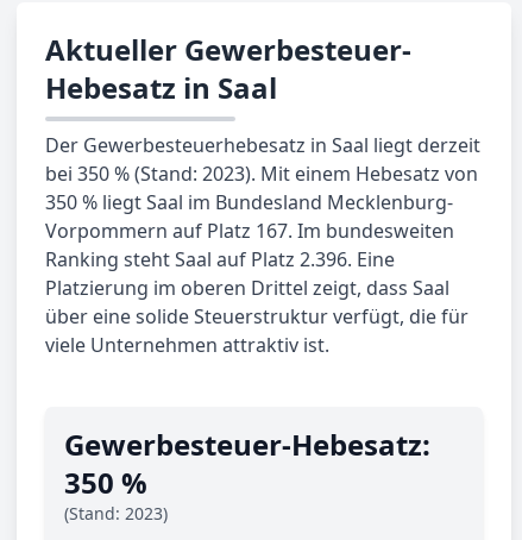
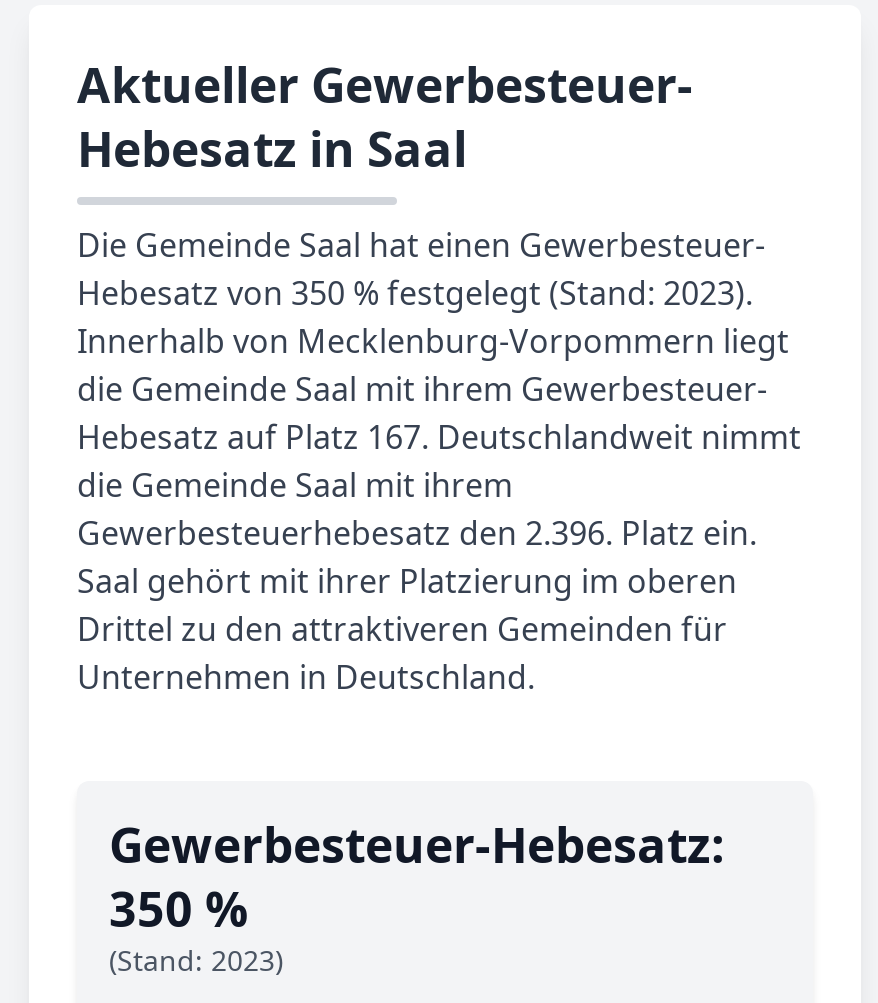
- Der Gewerbesteuerhebesatz in Saal liegt derzeit
- bei 350 % (Stand: 2023). Mit einem Hebesatz von
- 350 % liegt Saal im Bundesland Mecklenburg-
- Vorpommern auf Platz 167. Im bundesweiten
- Ranking steht Saal auf Platz 2.396. Eine
- Platzierung im oberen Drittel zeigt, dass Saal
- über eine solide Steuerstruktur verfügt, die für
- viele Unternehmen attraktiv ist.
+ Die Gemeinde Saal hat einen Gewerbesteuer-
+ Hebesatz von 350 % festgelegt (Stand: 2023).
+ Innerhalb von Mecklenburg-Vorpommern liegt
+ die Gemeinde Saal mit ihrem Gewerbesteuer-
+ Hebesatz auf Platz 167. Deutschlandweit nimmt
+ die Gemeinde Saal mit ihrem
+ Gewerbesteuerhebesatz den 2.396. Platz ein.
+ Saal gehört mit ihrer Platzierung im oberen
+ Drittel zu den attraktiveren Gemeinden für
+ Unternehmen in Deutschland.
